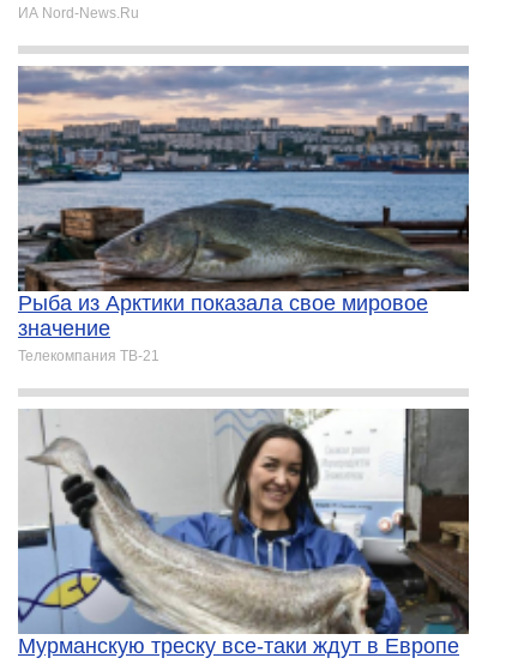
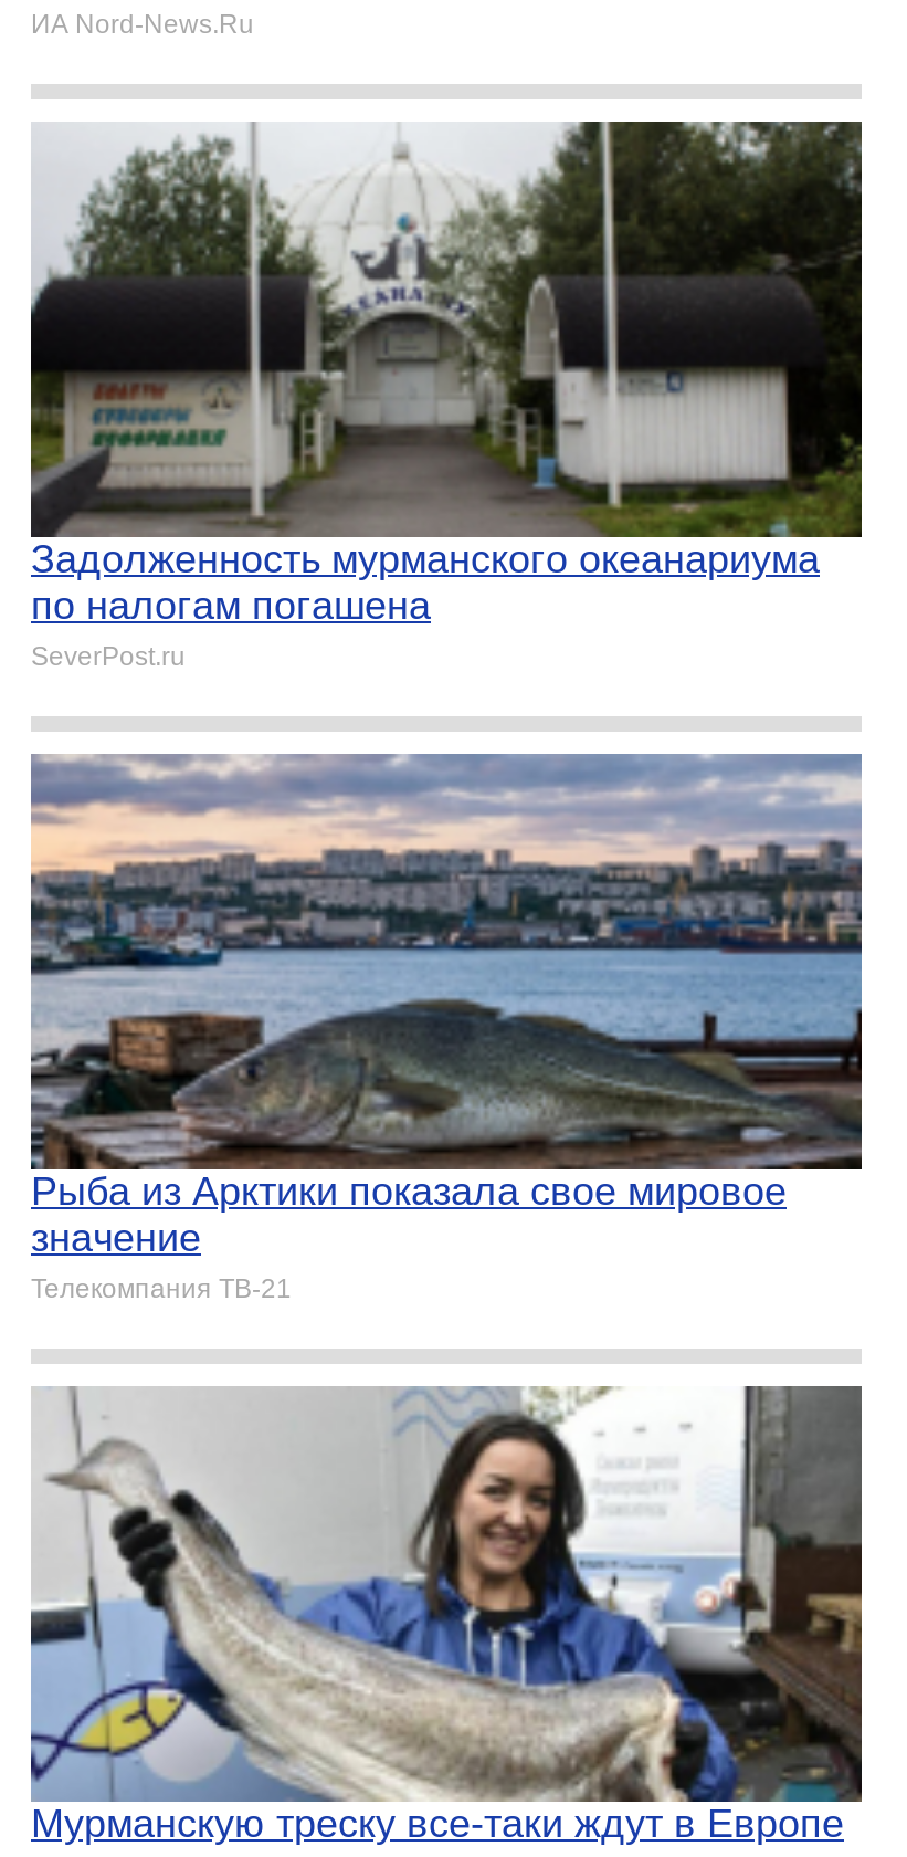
+ [image]
+ Задолженность мурманского океанариума
+ по налогам погашена
+ SeverPost.ru
